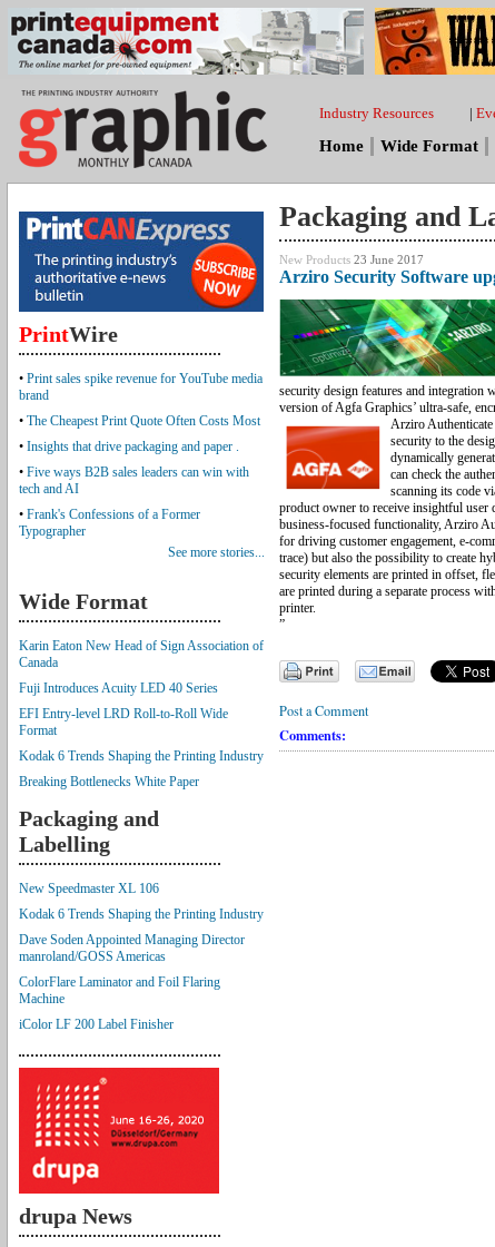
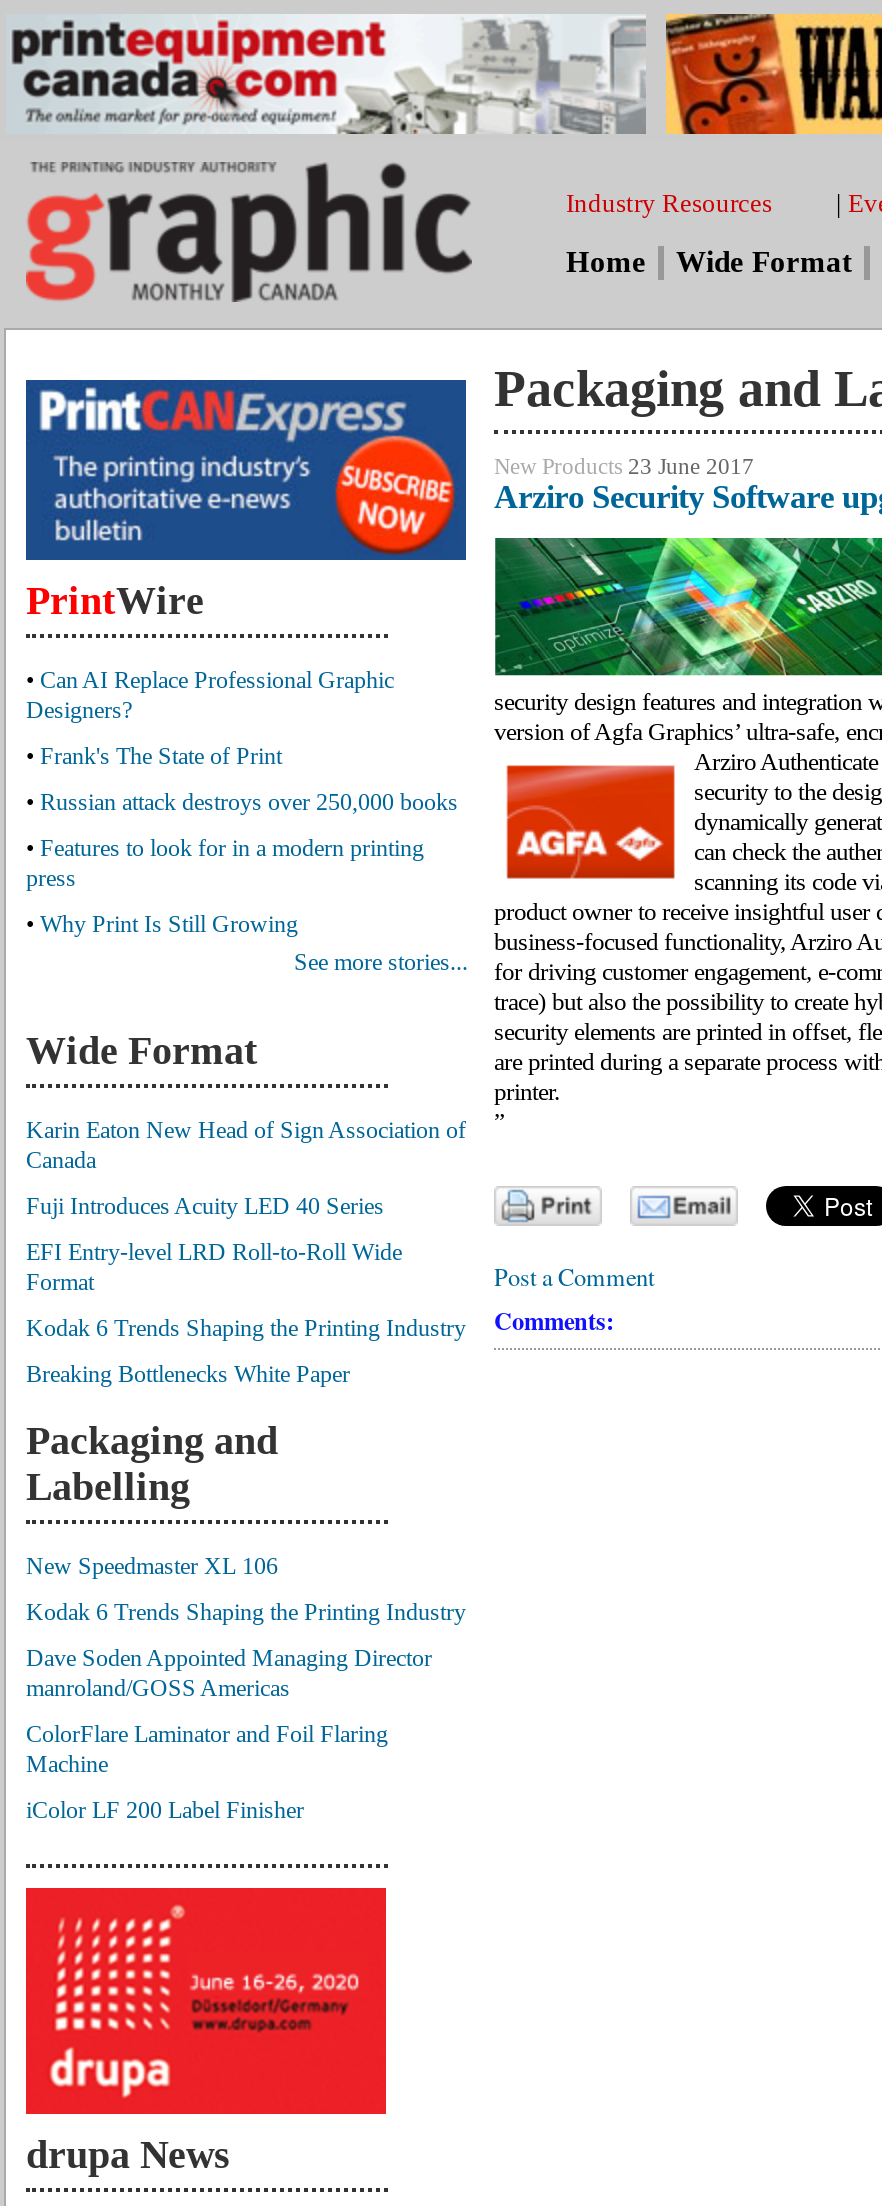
- • Print sales spike revenue for YouTube media
- brand
+ • Can AI Replace Professional Graphic
+ Designers?

- • The Cheapest Print Quote Often Costs Most
+ • Frank's The State of Print

- • Insights that drive packaging and paper .
+ • Russian attack destroys over 250,000 books

- • Five ways B2B sales leaders can win with
- tech and AI
+ • Features to look for in a modern printing
+ press

- • Frank's Confessions of a Former
- Typographer
+ • Why Print Is Still Growing
